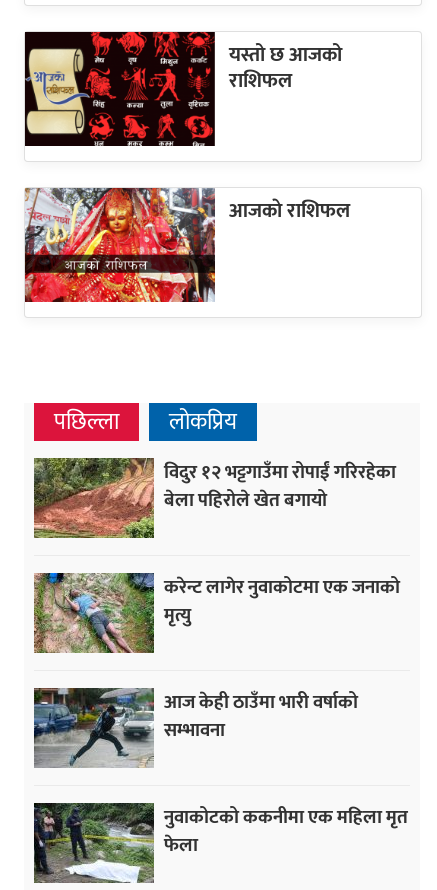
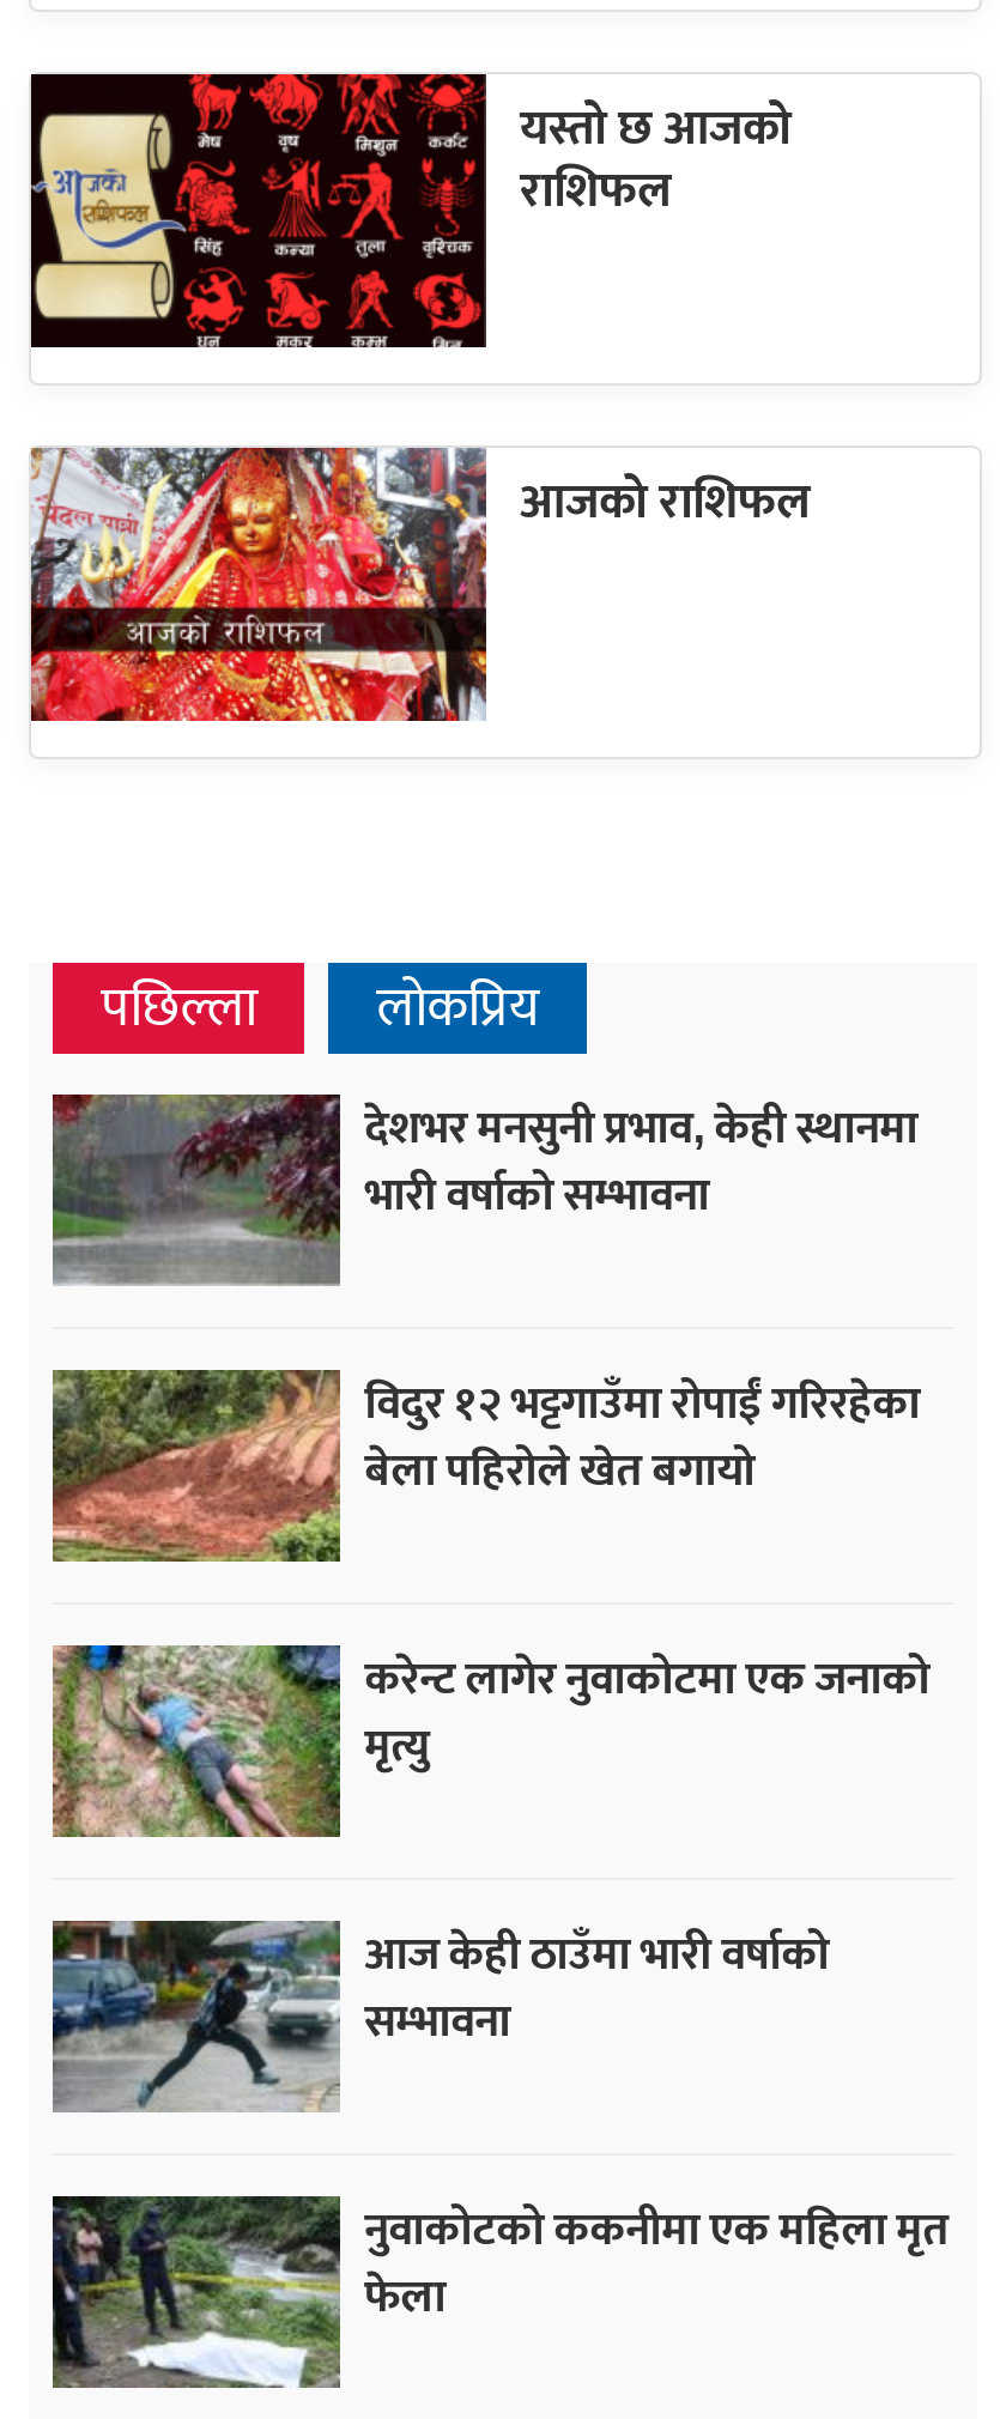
+ [image]
+ देशभर मनसुनी प्रभाव, केही स्थानमा
+ भारी वर्षाको सम्भावना
